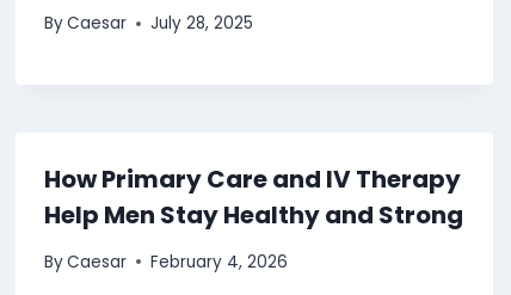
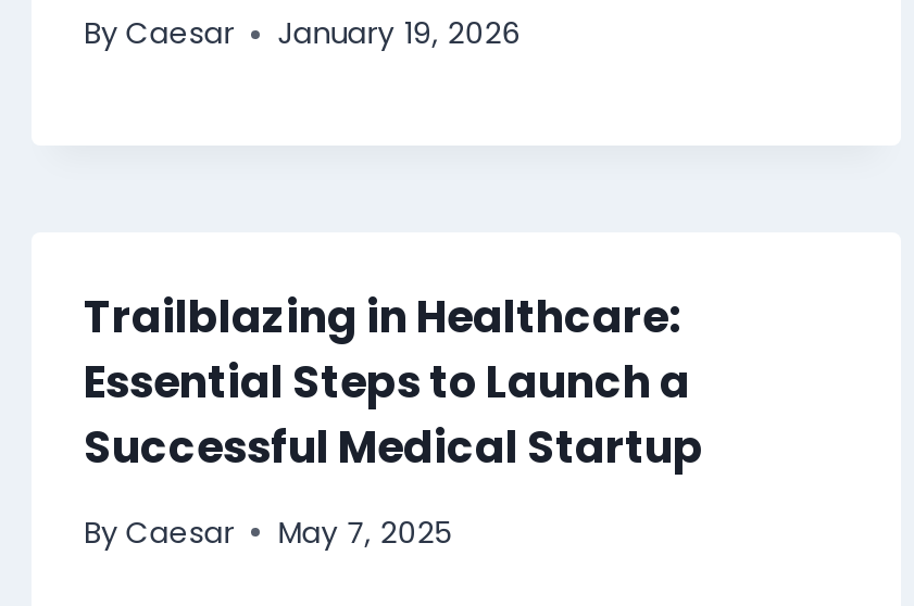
- By Caesar July 28, 2025
+ By Caesar January 19, 2026

- How Primary Care and IV Therapy
- Help Men Stay Healthy and Strong
+ Trailblazing in Healthcare:
+ Essential Steps to Launch a
+ Successful Medical Startup

- By Caesar February 4, 2026
+ By Caesar May 7, 2025
